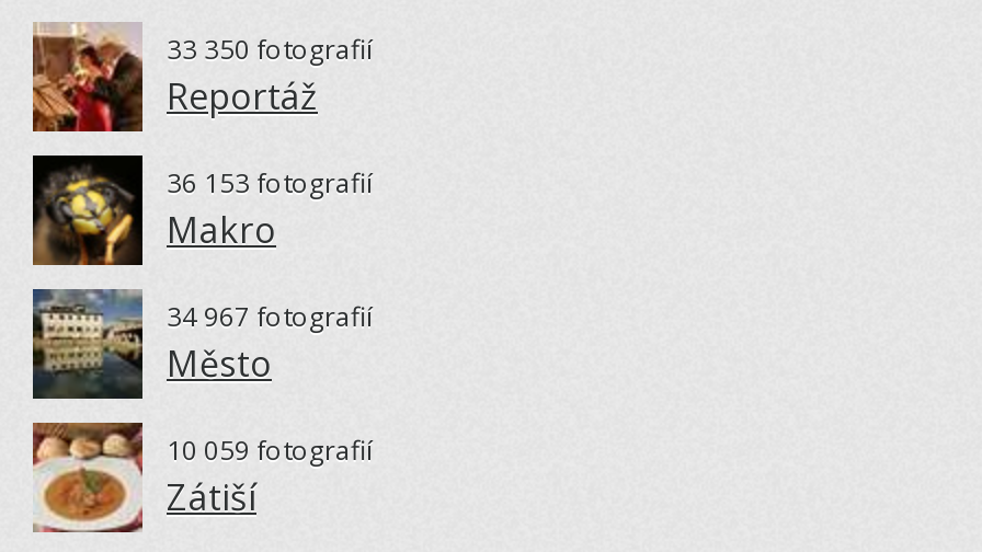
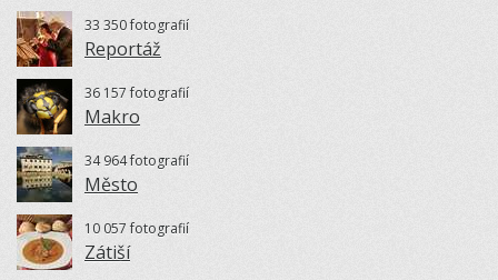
- 36 153 fotografií
+ 36 157 fotografií

- 34 967 fotografií
+ 34 964 fotografií

- 10 059 fotografií
+ 10 057 fotografií
